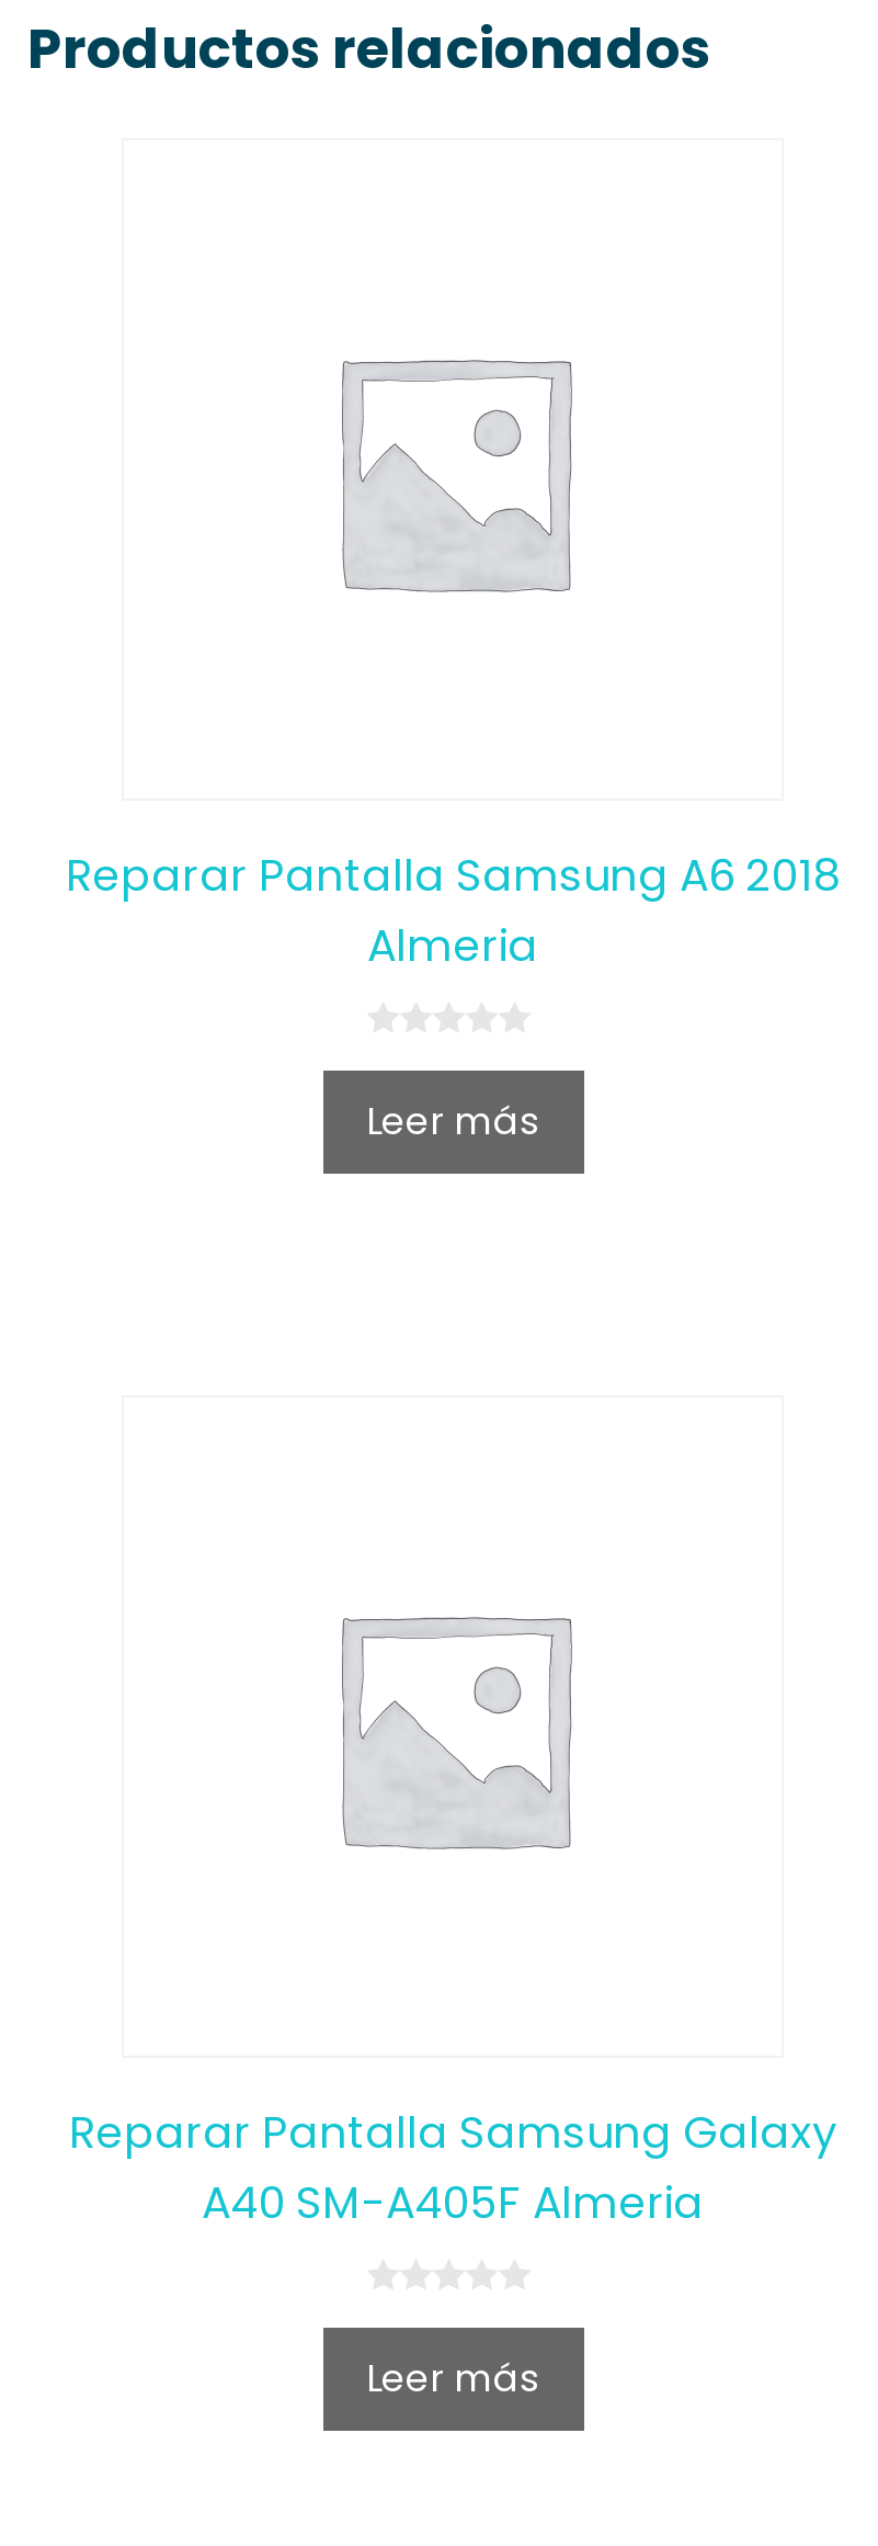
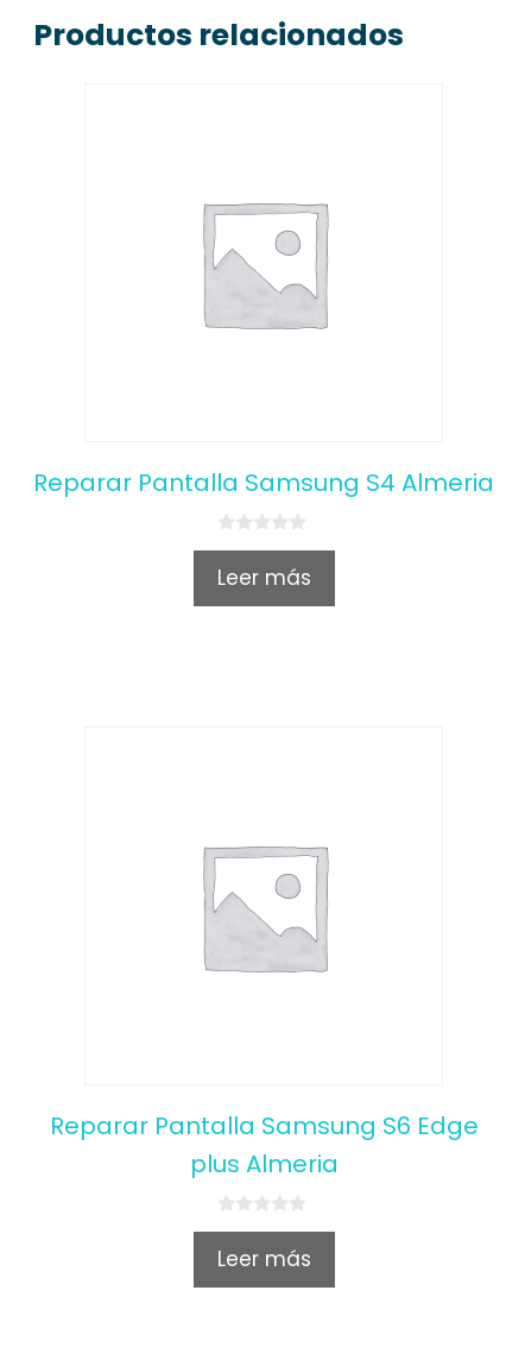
- Reparar Pantalla Samsung A6 2018
- Almeria
+ Reparar Pantalla Samsung S4 Almeria

- Reparar Pantalla Samsung Galaxy
- A40 SM-A405F Almeria
+ Reparar Pantalla Samsung S6 Edge
+ plus Almeria
